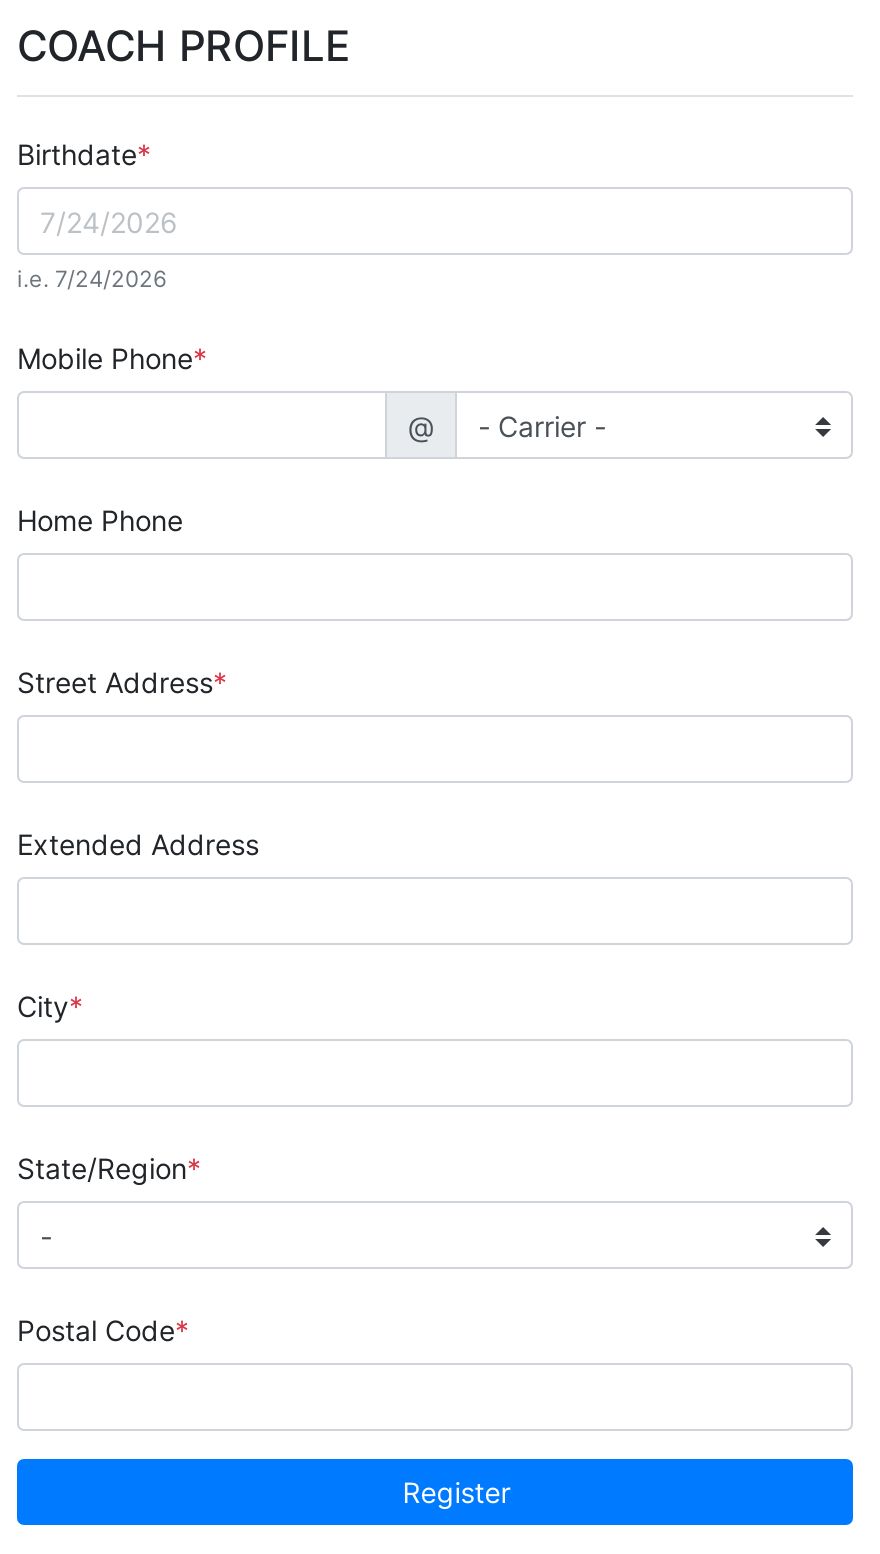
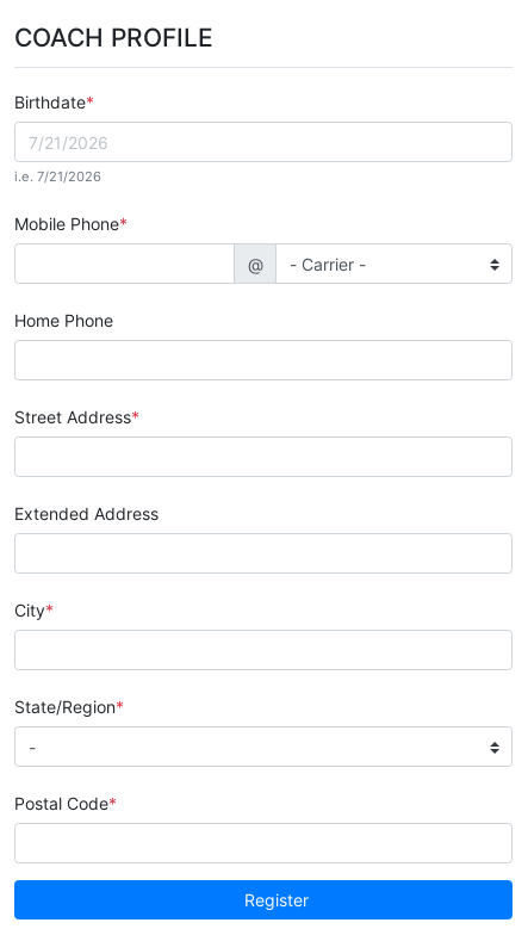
- i.e. 7/24/2026
+ i.e. 7/21/2026
